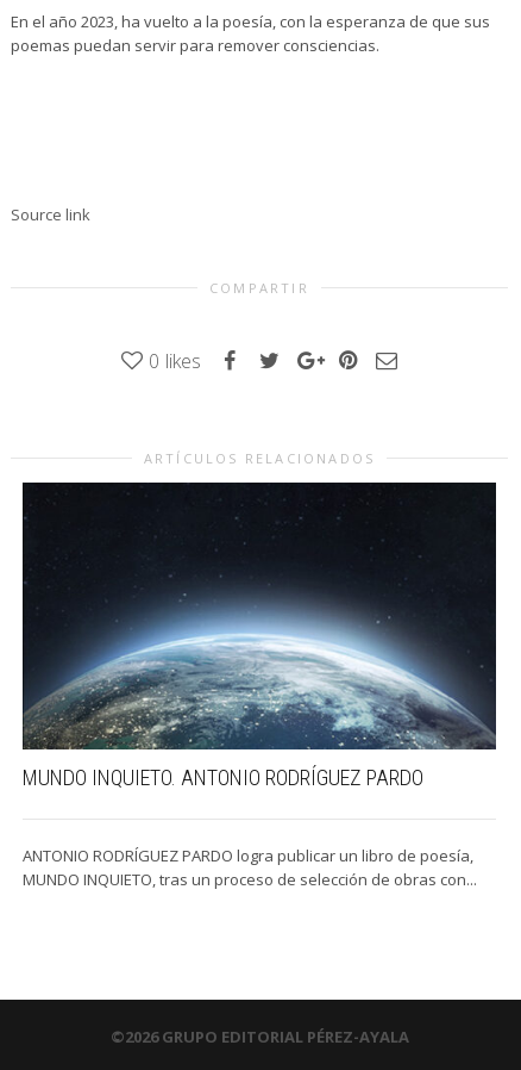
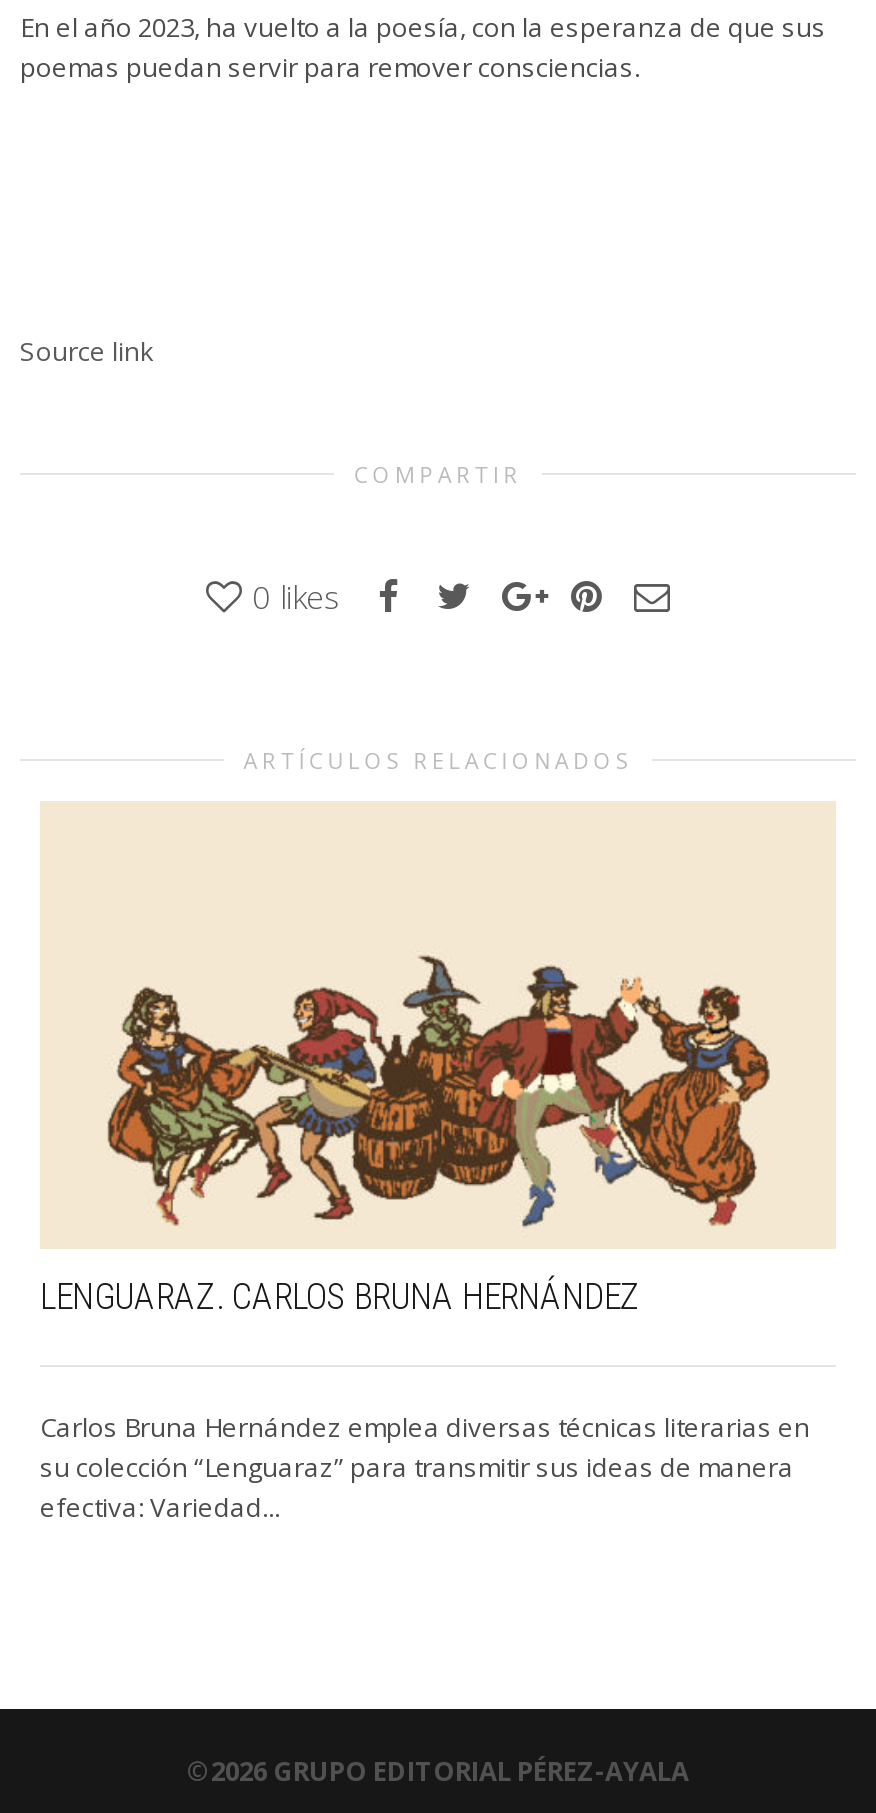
- [image]
- MUNDO INQUIETO. ANTONIO RODRÍGUEZ PARDO
+ [image]
+ LENGUARAZ. CARLOS BRUNA HERNÁNDEZ

- ANTONIO RODRÍGUEZ PARDO logra publicar un libro de poesía,
- MUNDO INQUIETO, tras un proceso de selección de obras con...
+ Carlos Bruna Hernández emplea diversas técnicas literarias en
+ su colección “Lenguaraz” para transmitir sus ideas de manera
+ efectiva: Variedad...
